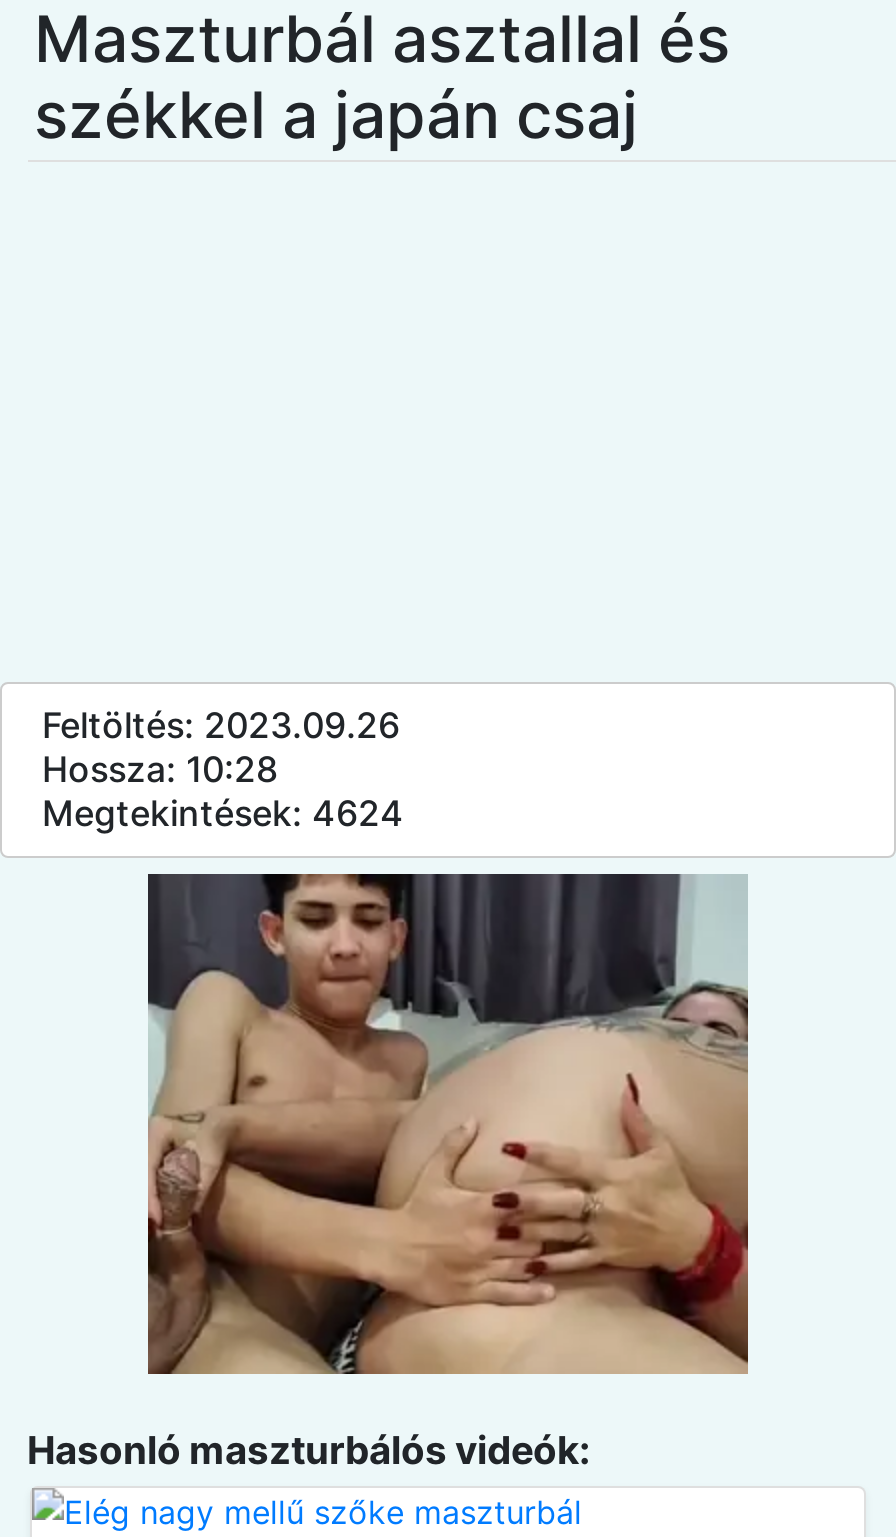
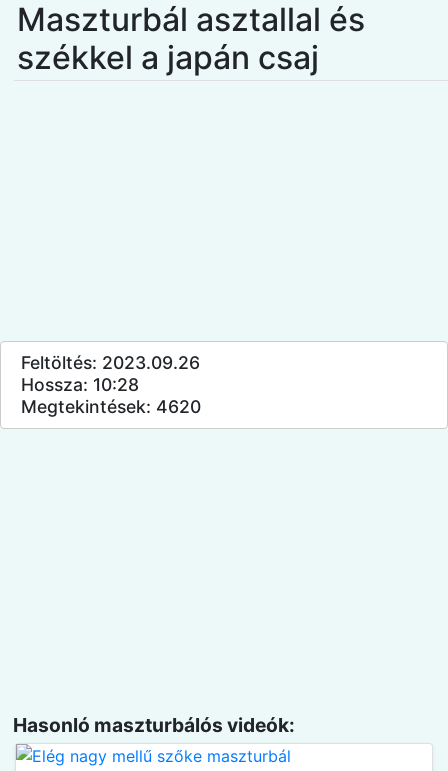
- Megtekintések: 4624
+ Megtekintések: 4620

- [image]
